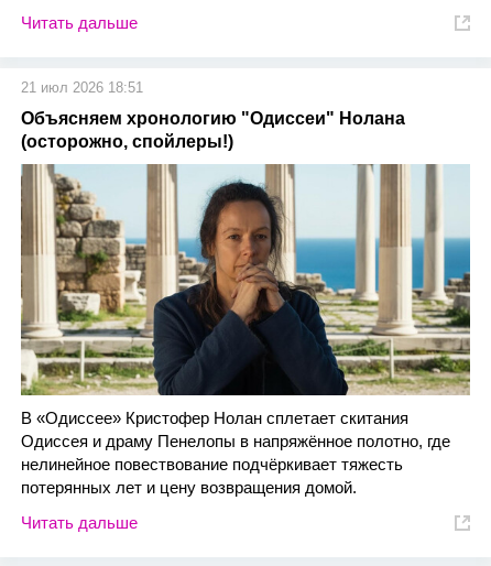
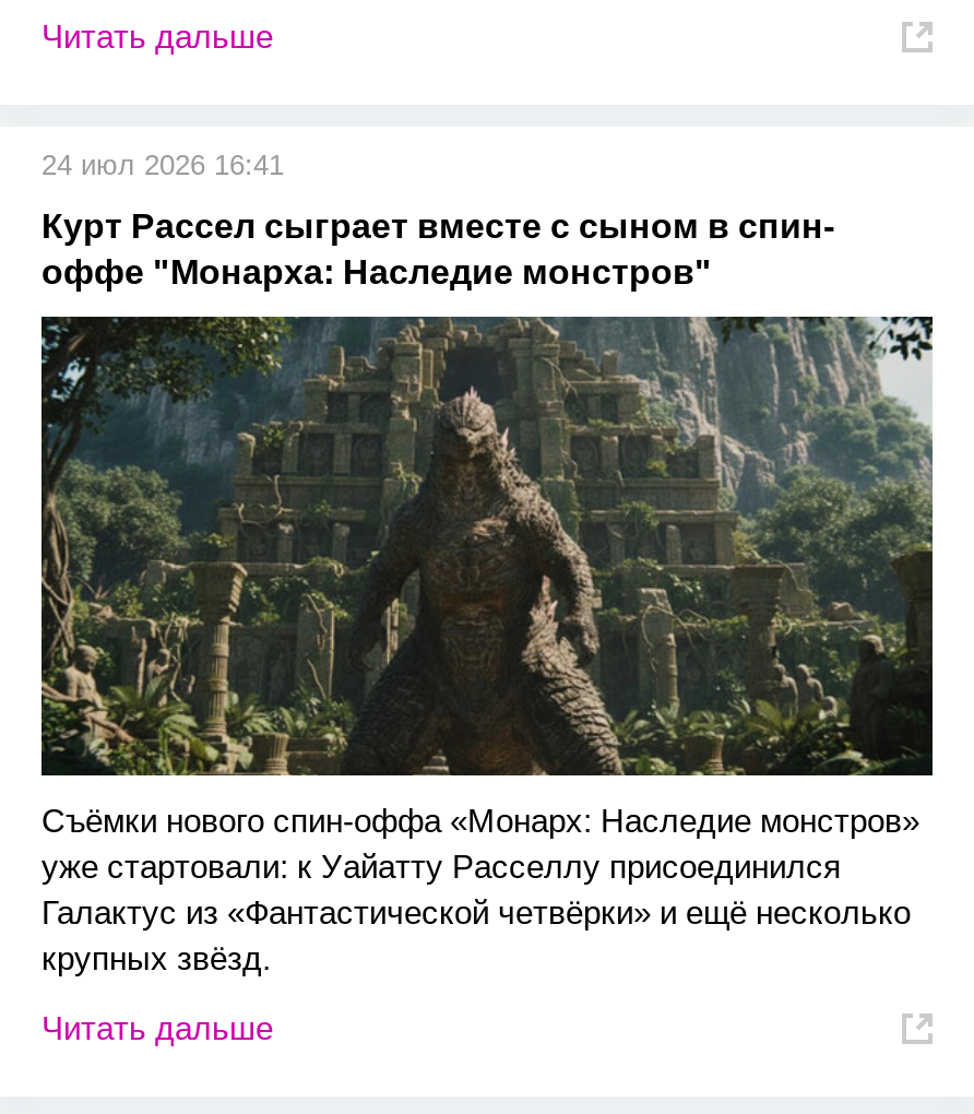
- 21 июл 2026 18:51
+ 24 июл 2026 16:41

- Объясняем хронологию "Одиссеи" Нолана
- (осторожно, спойлеры!)
+ Курт Рассел сыграет вместе с сыном в спин-
+ оффе "Монарха: Наследие монстров"

- [image]
- В «Одиссее» Кристофер Нолан сплетает скитания
- Одиссея и драму Пенелопы в напряжённое полотно, где
- нелинейное повествование подчёркивает тяжесть
- потерянных лет и цену возвращения домой.
+ [image]
+ Съёмки нового спин-оффа «Монарх: Наследие монстров»
+ уже стартовали: к Уайатту Расселлу присоединился
+ Галактус из «Фантастической четвёрки» и ещё несколько
+ крупных звёзд.
